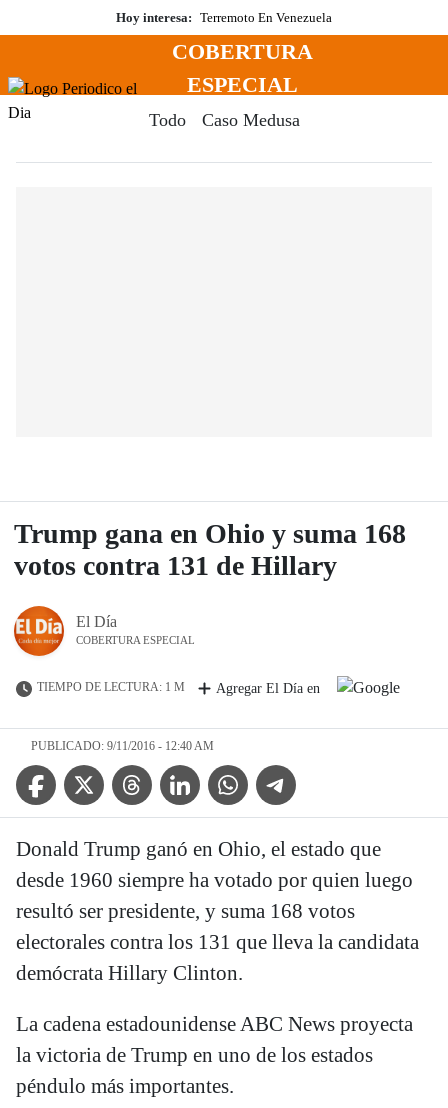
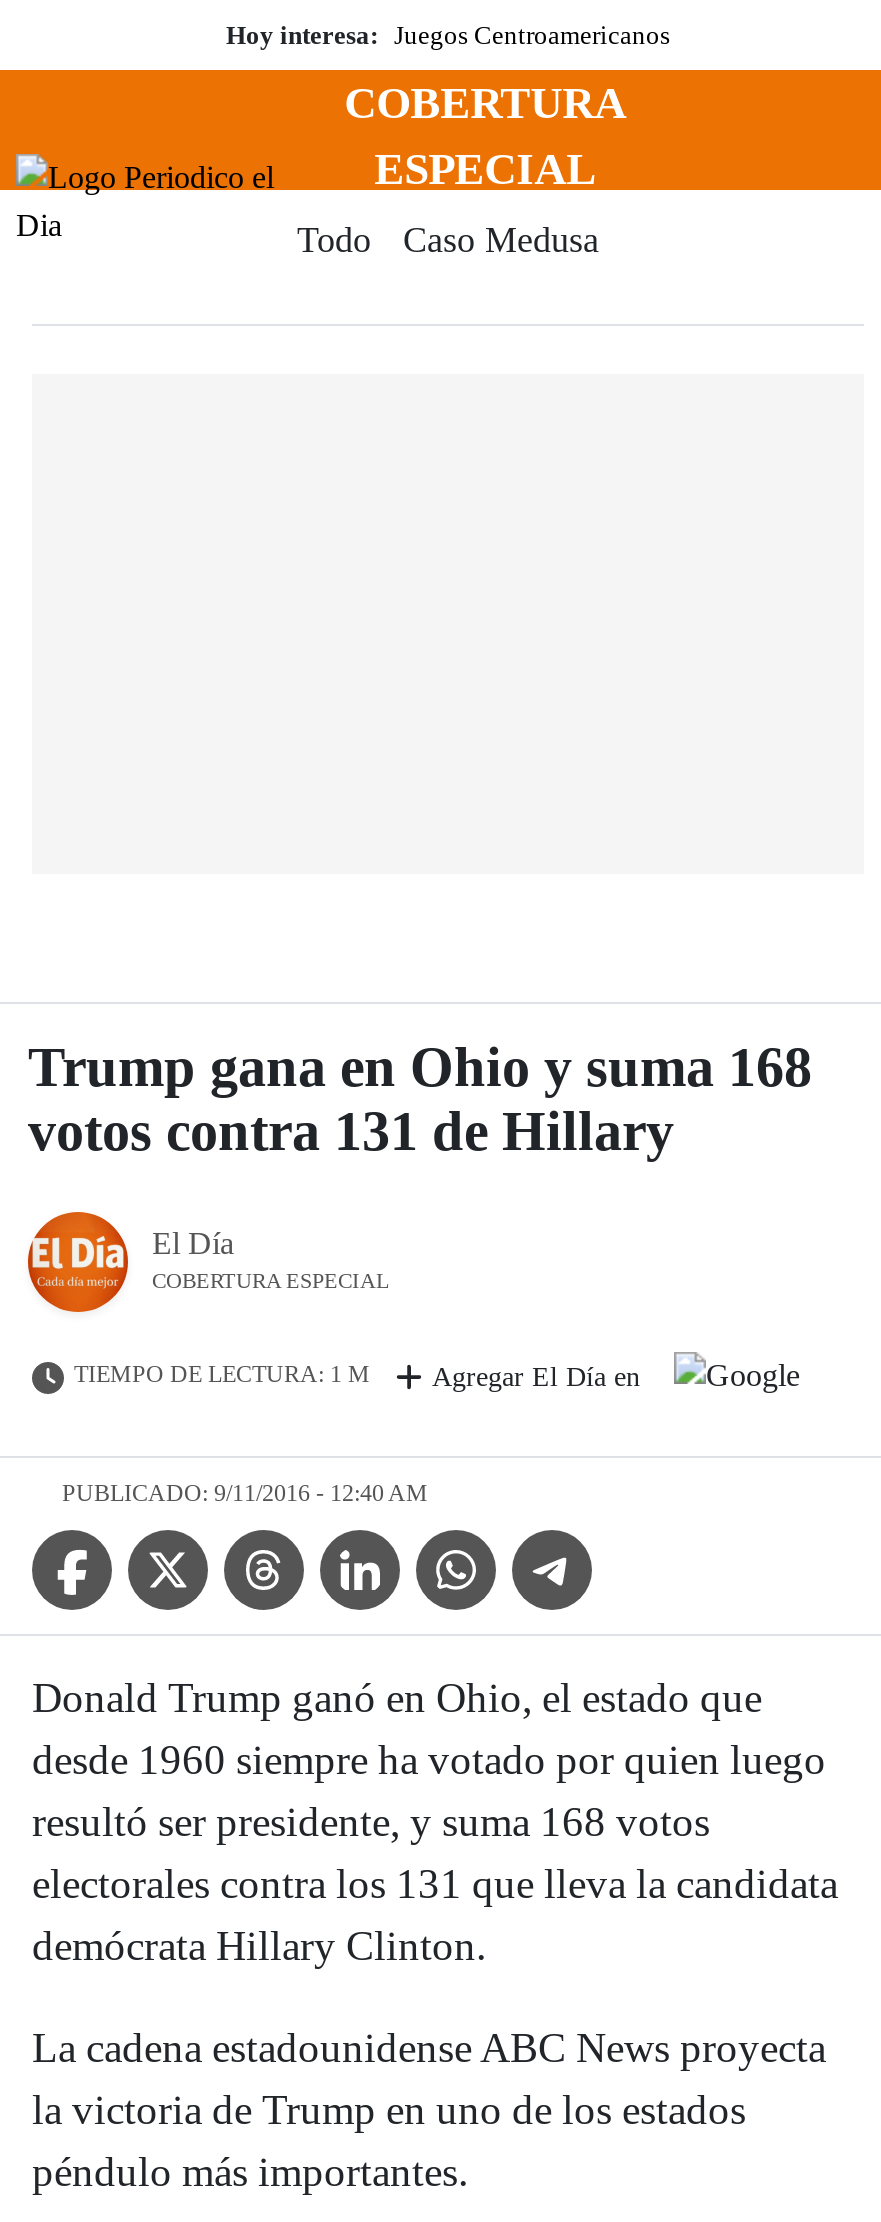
- Hoy interesa: Terremoto En Venezuela
+ Hoy interesa: Juegos Centroamericanos
